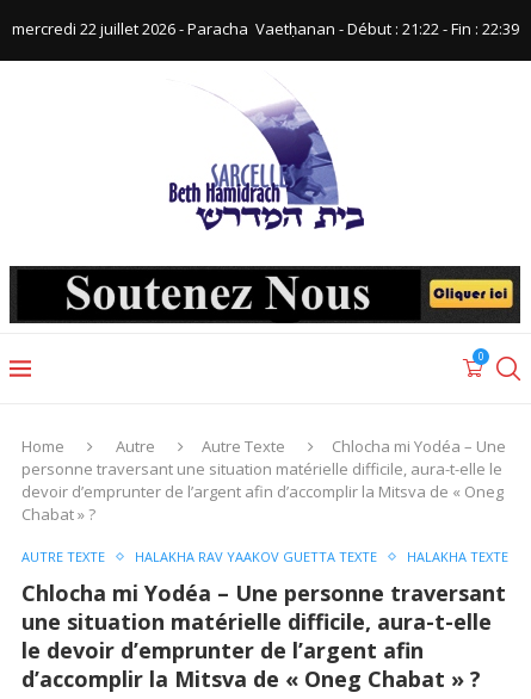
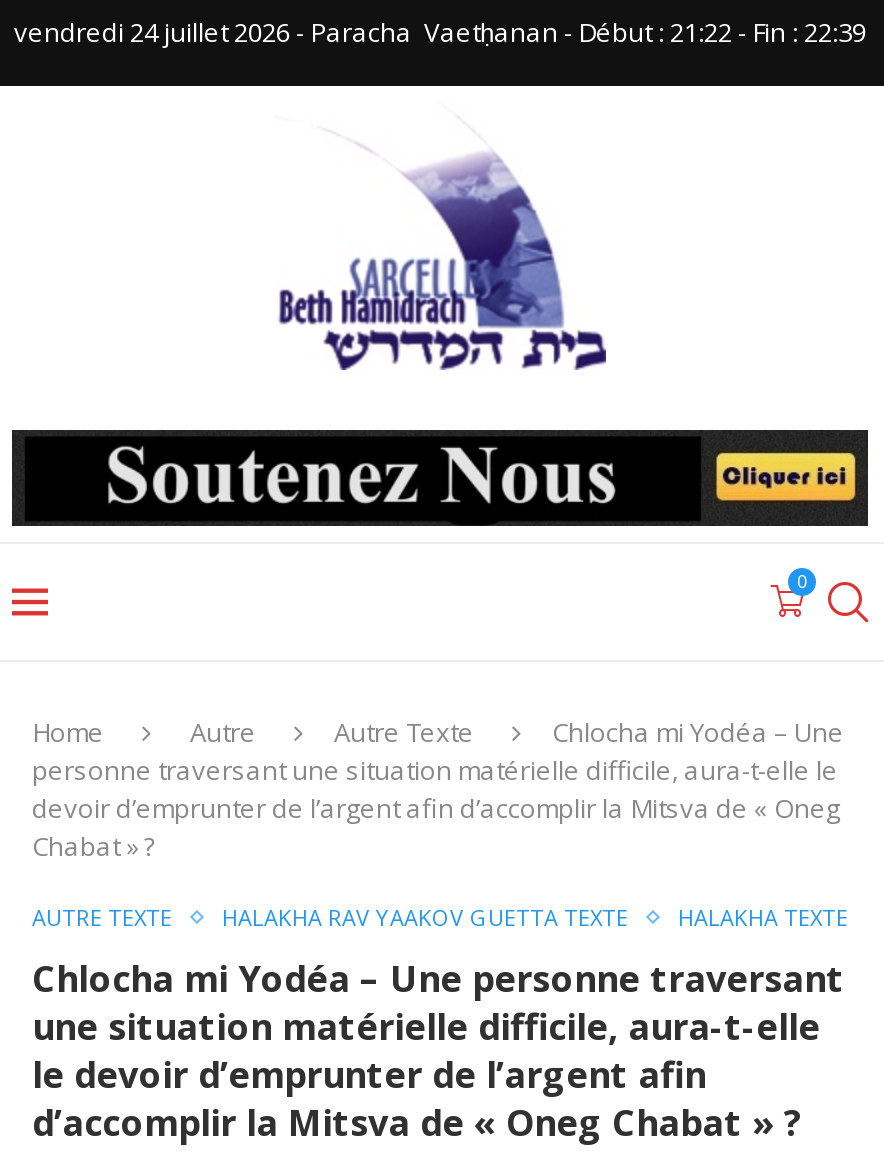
- mercredi 22 juillet 2026 - Paracha Vaetḥanan - Début : 21:22 - Fin : 22:39
+ vendredi 24 juillet 2026 - Paracha Vaetḥanan - Début : 21:22 - Fin : 22:39
